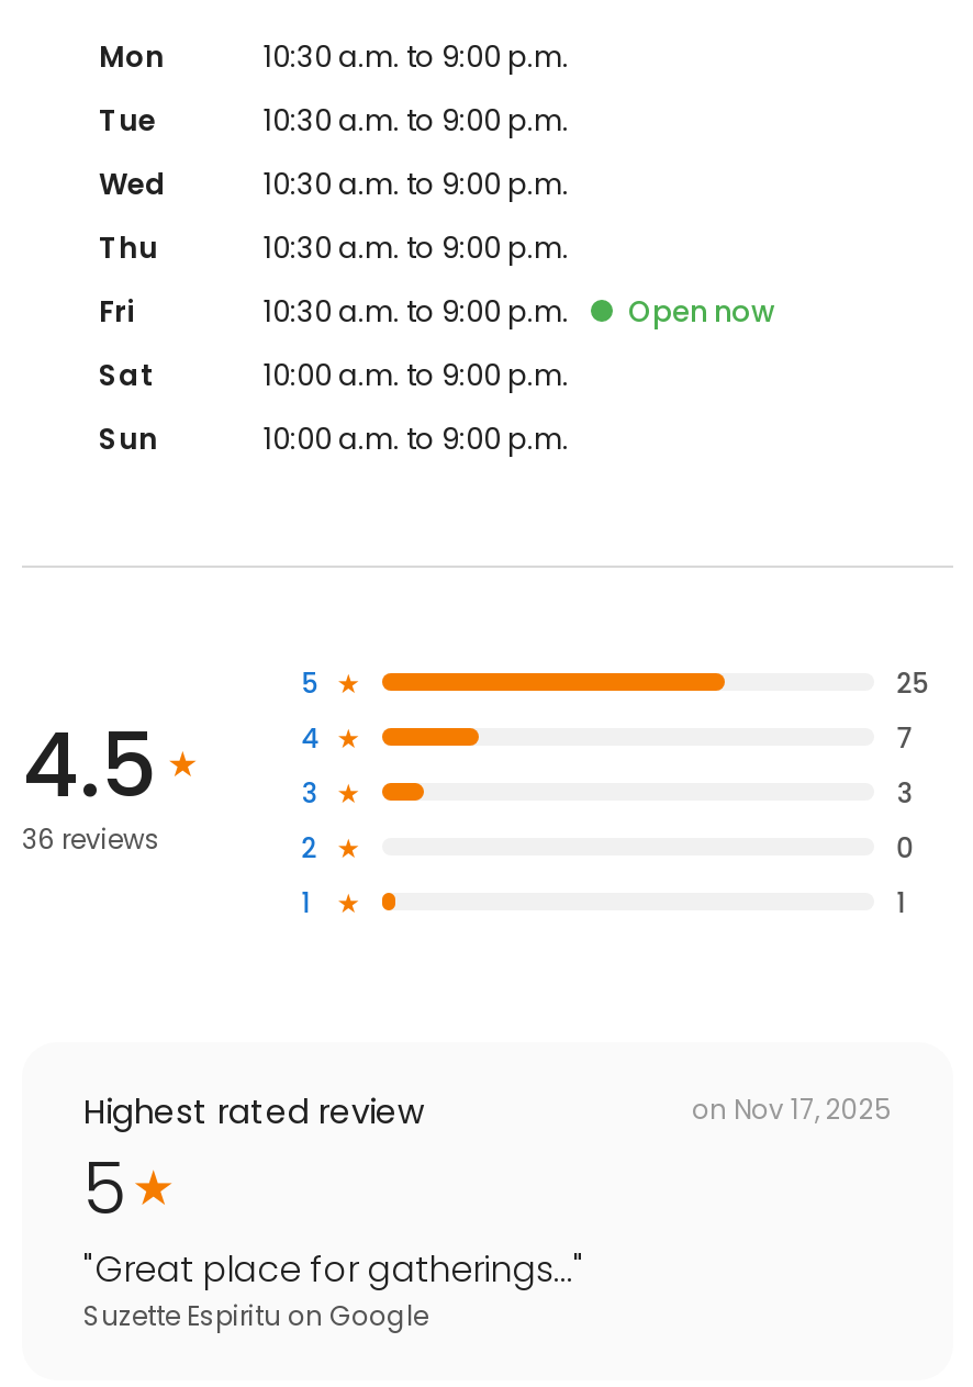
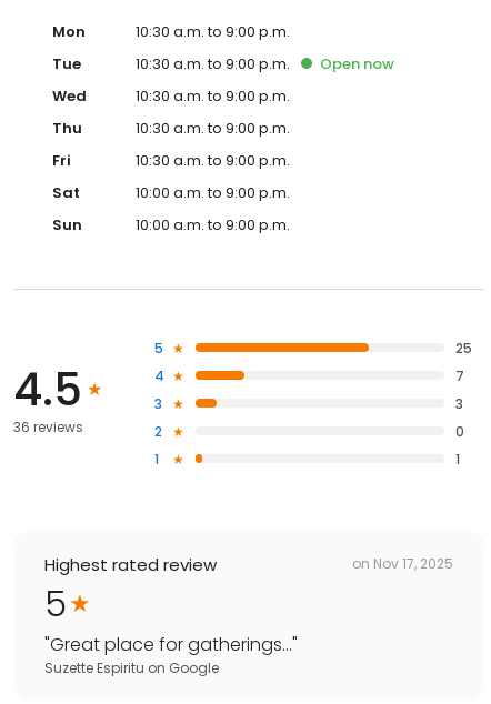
moved up: Open now
